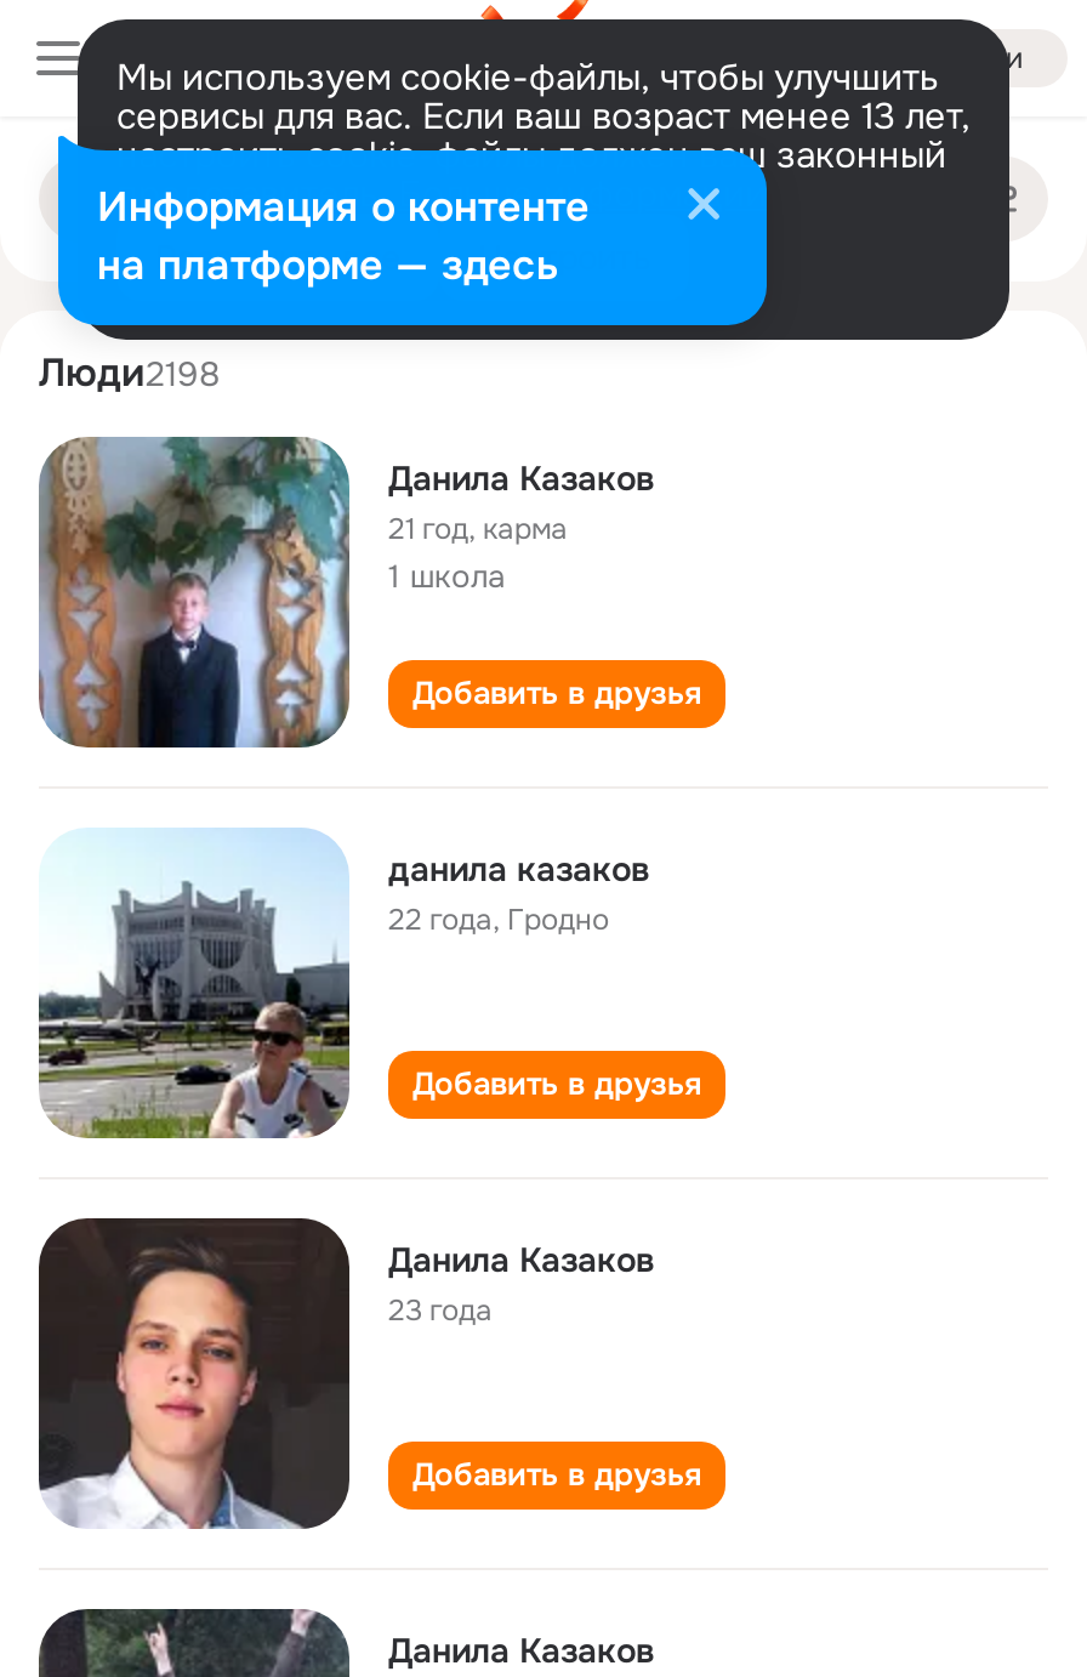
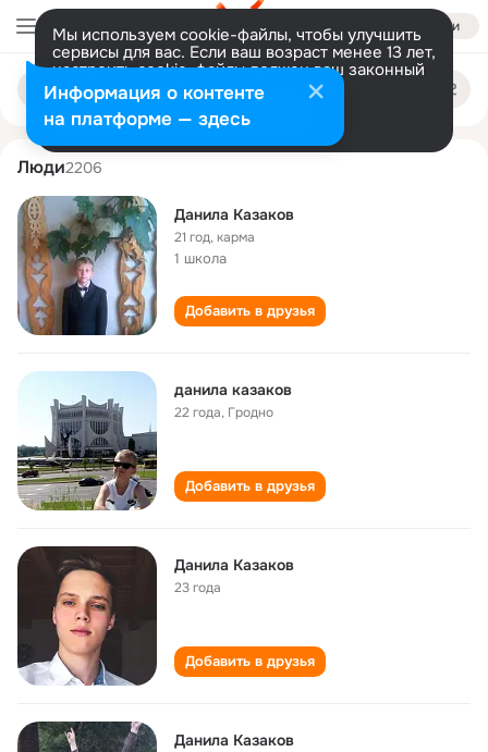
- Люди2198
+ Люди2206
